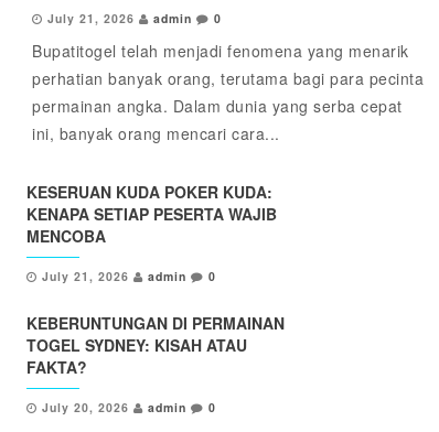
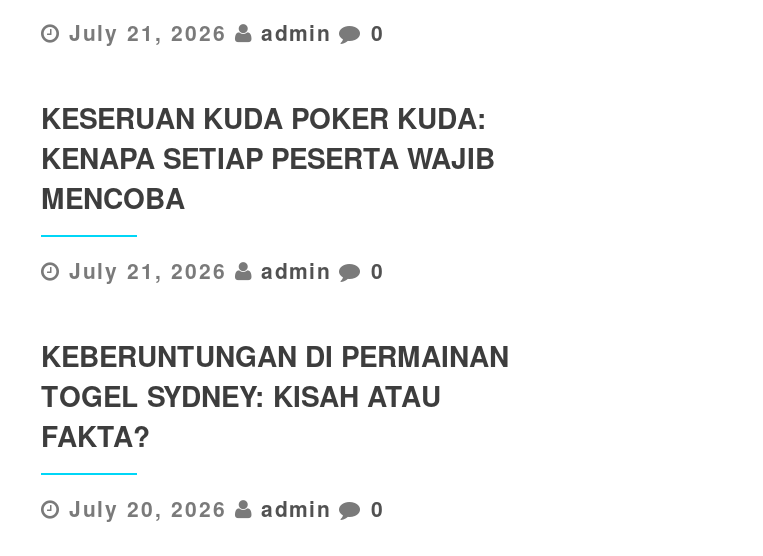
- Bupatitogel telah menjadi fenomena yang menarik
- perhatian banyak orang, terutama bagi para pecinta
- permainan angka. Dalam dunia yang serba cepat
- ini, banyak orang mencari cara...
